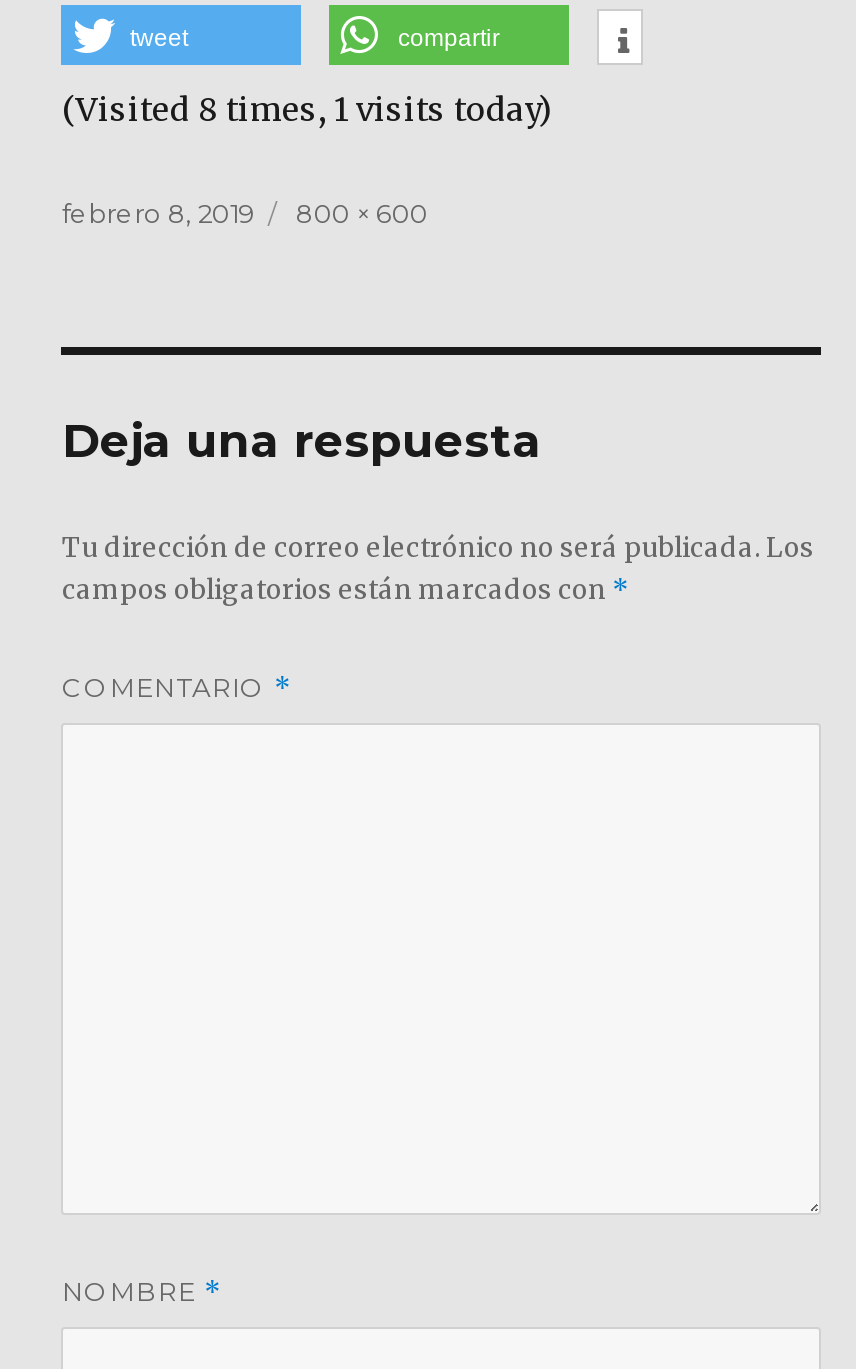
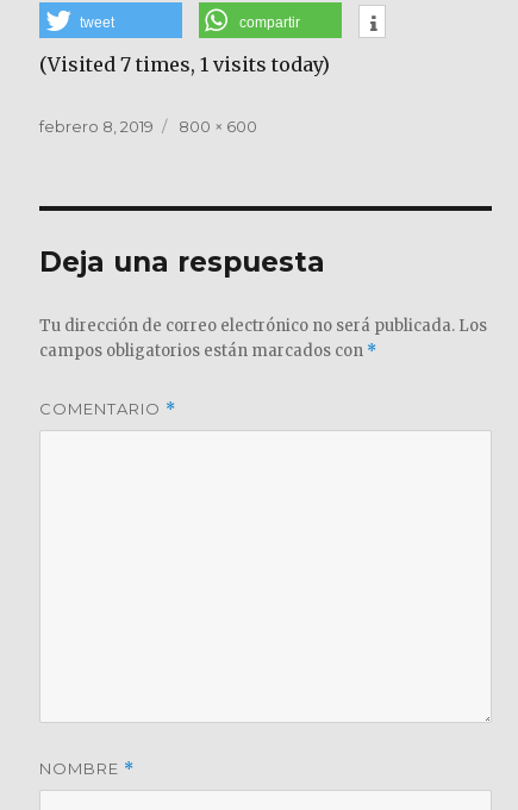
- (Visited 8 times, 1 visits today)
+ (Visited 7 times, 1 visits today)
